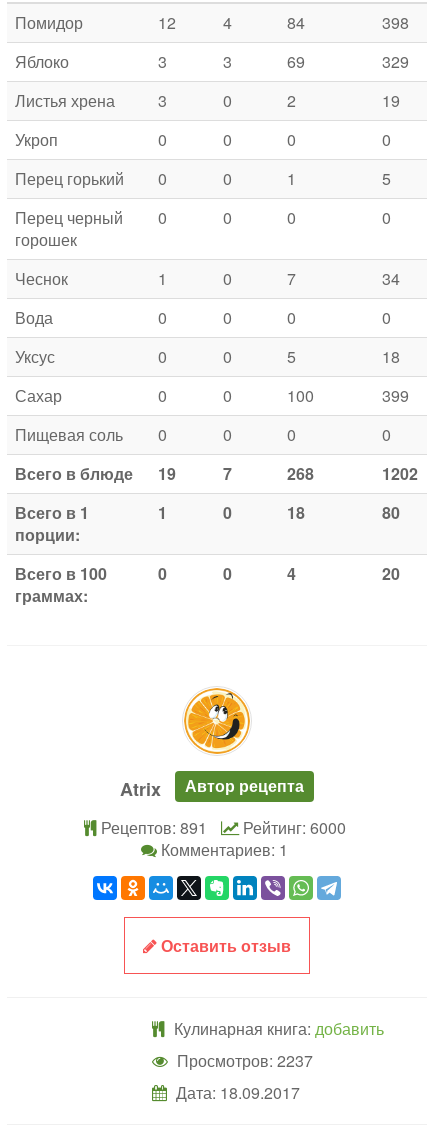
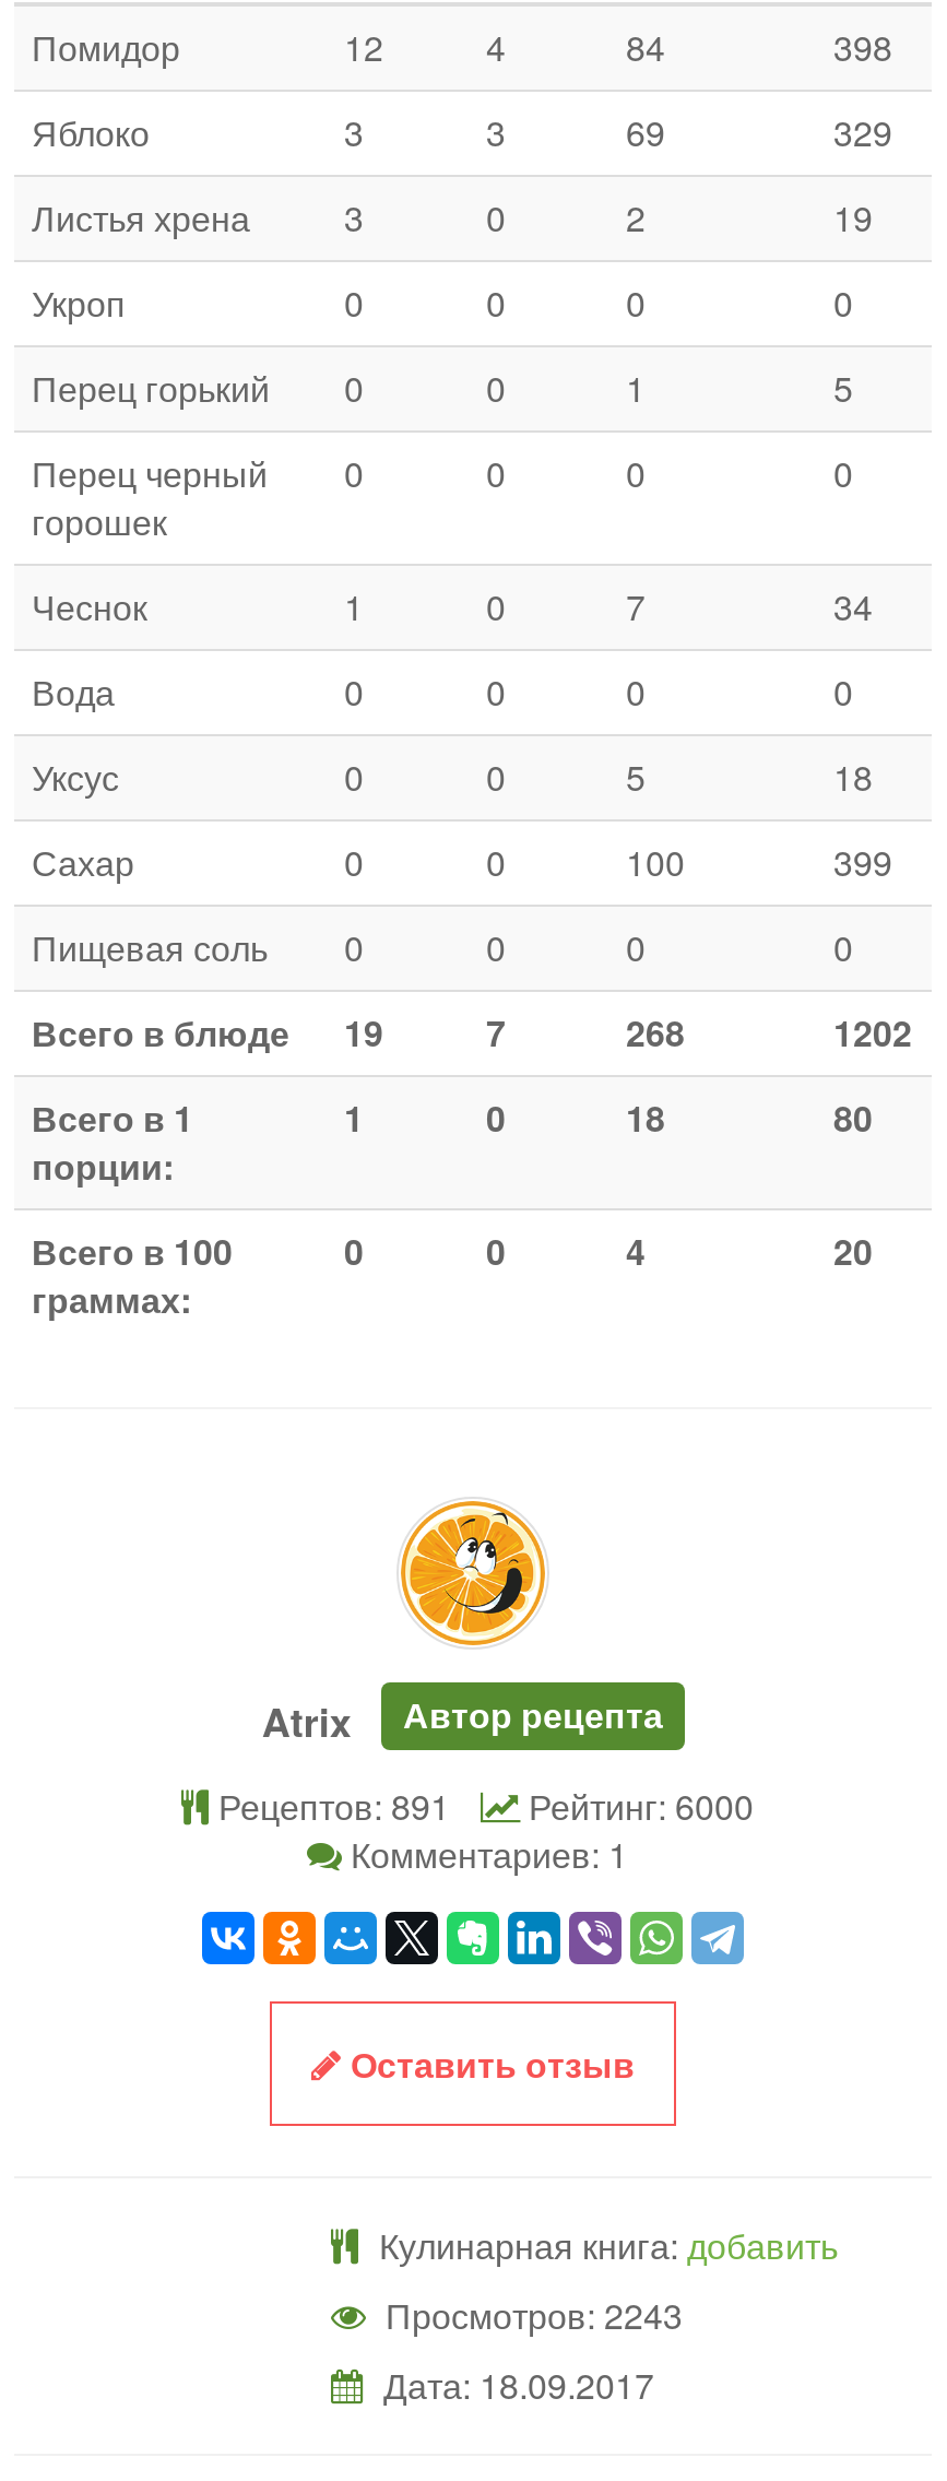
- Просмотров: 2237
+ Просмотров: 2243
